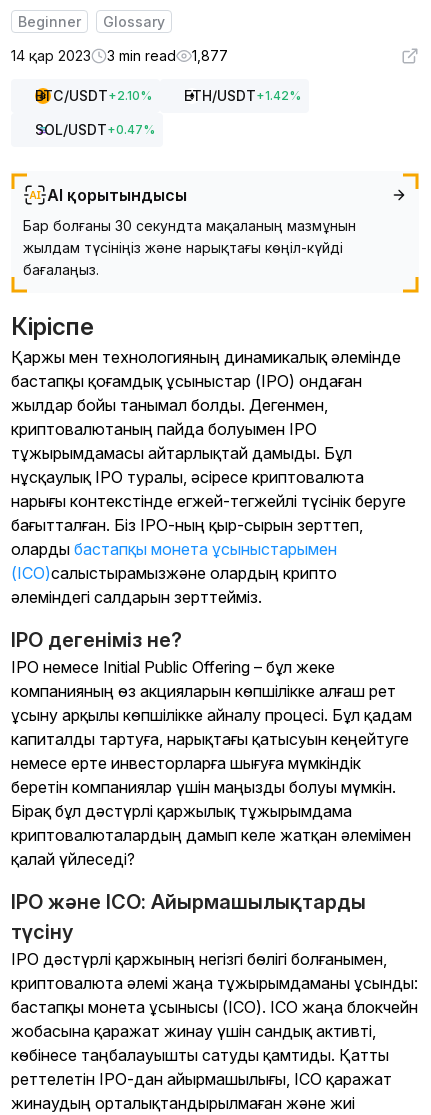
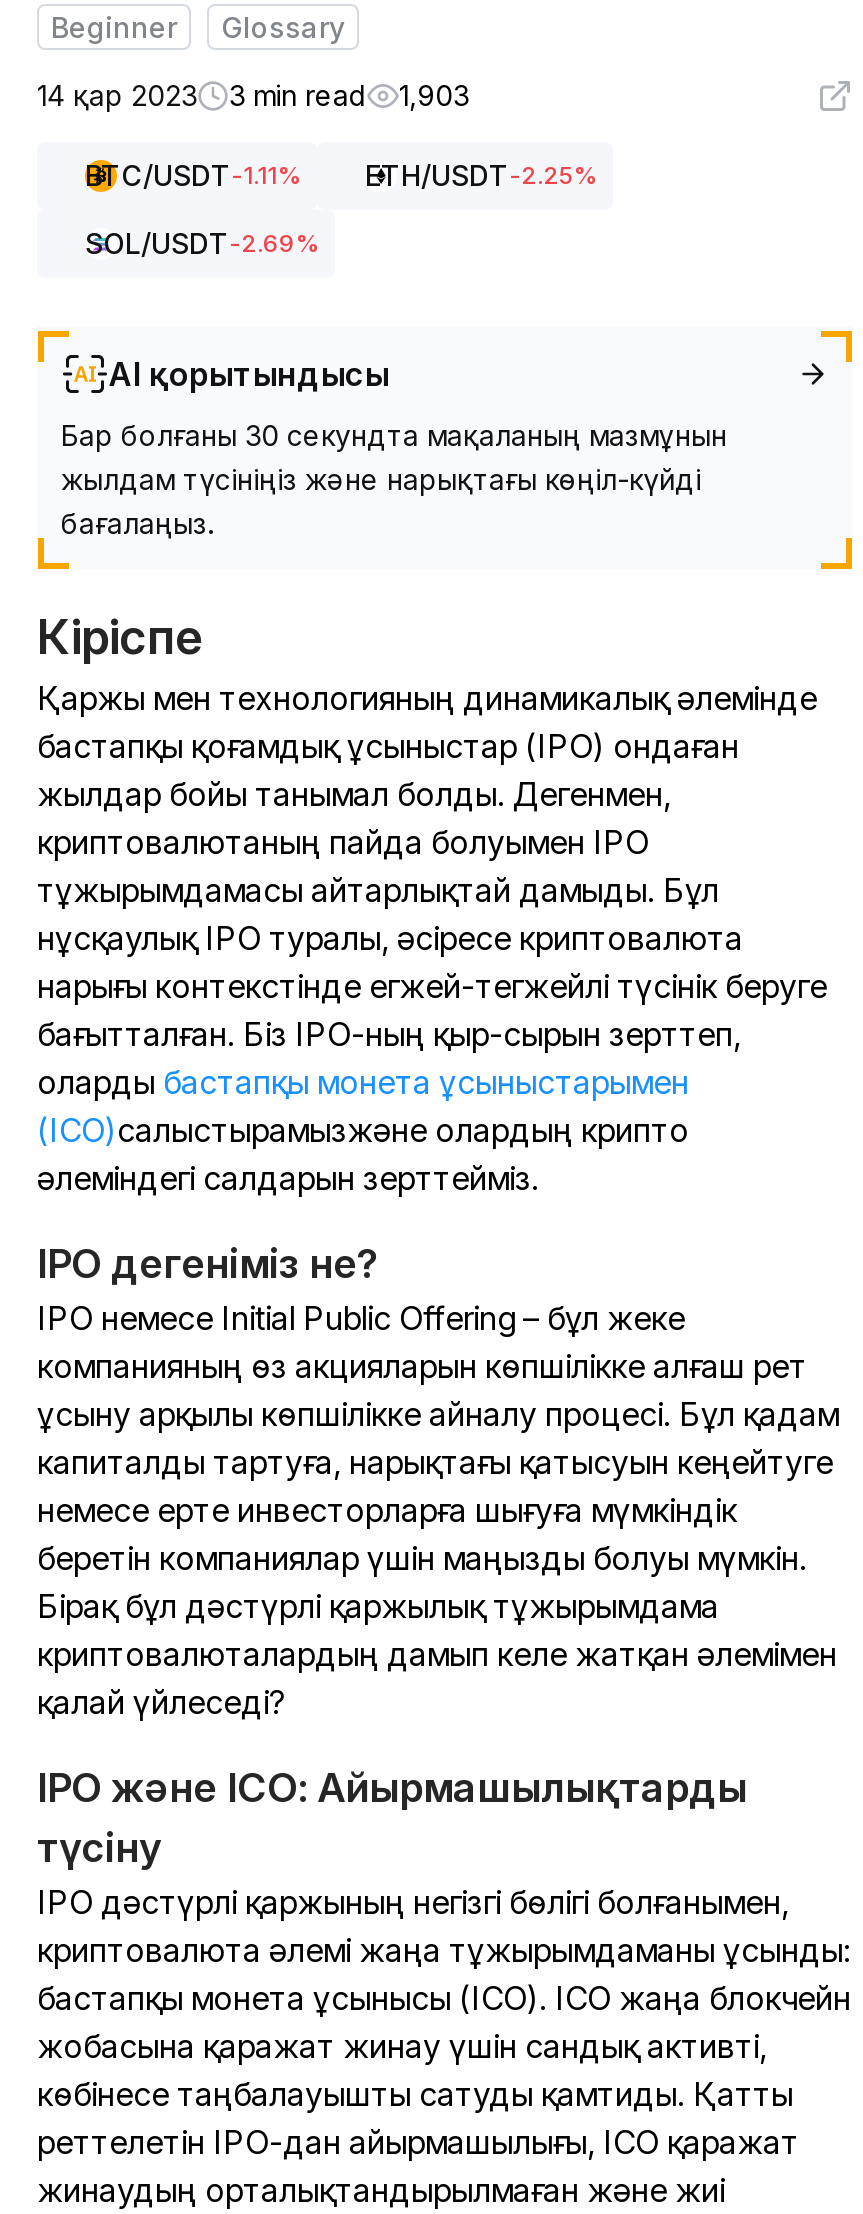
- 14 қар 2023 3 min read 1,877
+ 14 қар 2023 3 min read 1,903

- BTC/USDT + 2.10%
- ETH/USDT + 1.42%
+ BTC/USDT-1.11%
+ ETH/USDT-2.25%

- SOL/USDT + 0.47%
+ SOL/USDT-2.69%
